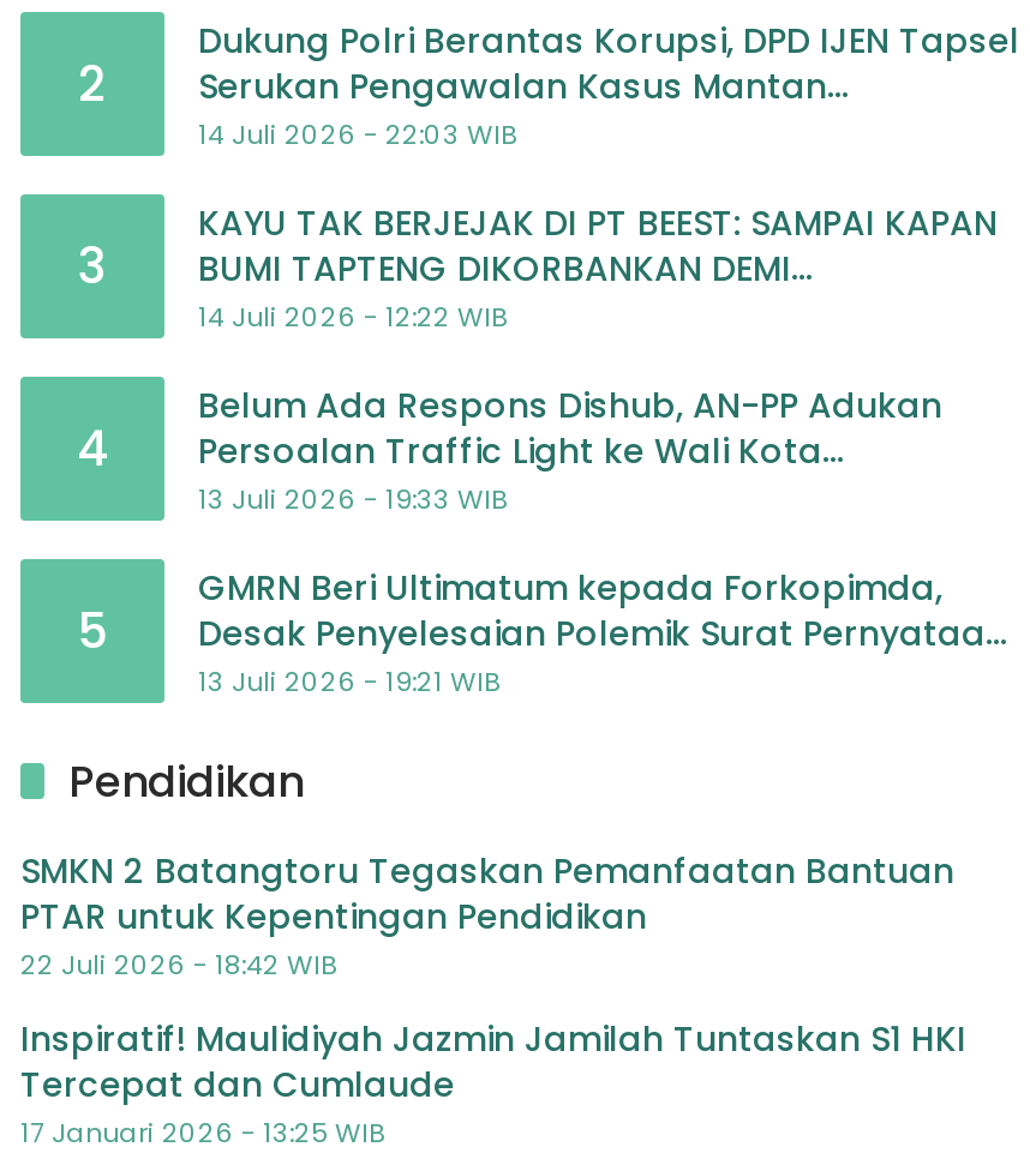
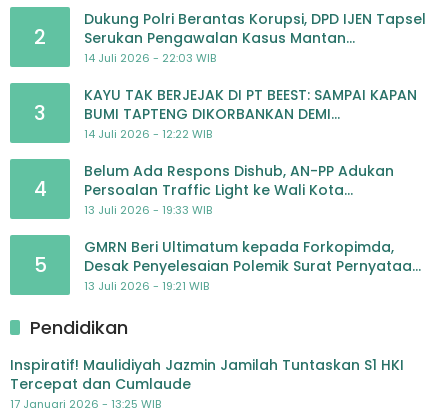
- SMKN 2 Batangtoru Tegaskan Pemanfaatan Bantuan
- PTAR untuk Kepentingan Pendidikan
- 22 Juli 2026 - 18:42 WIB
